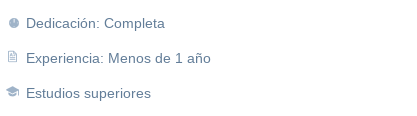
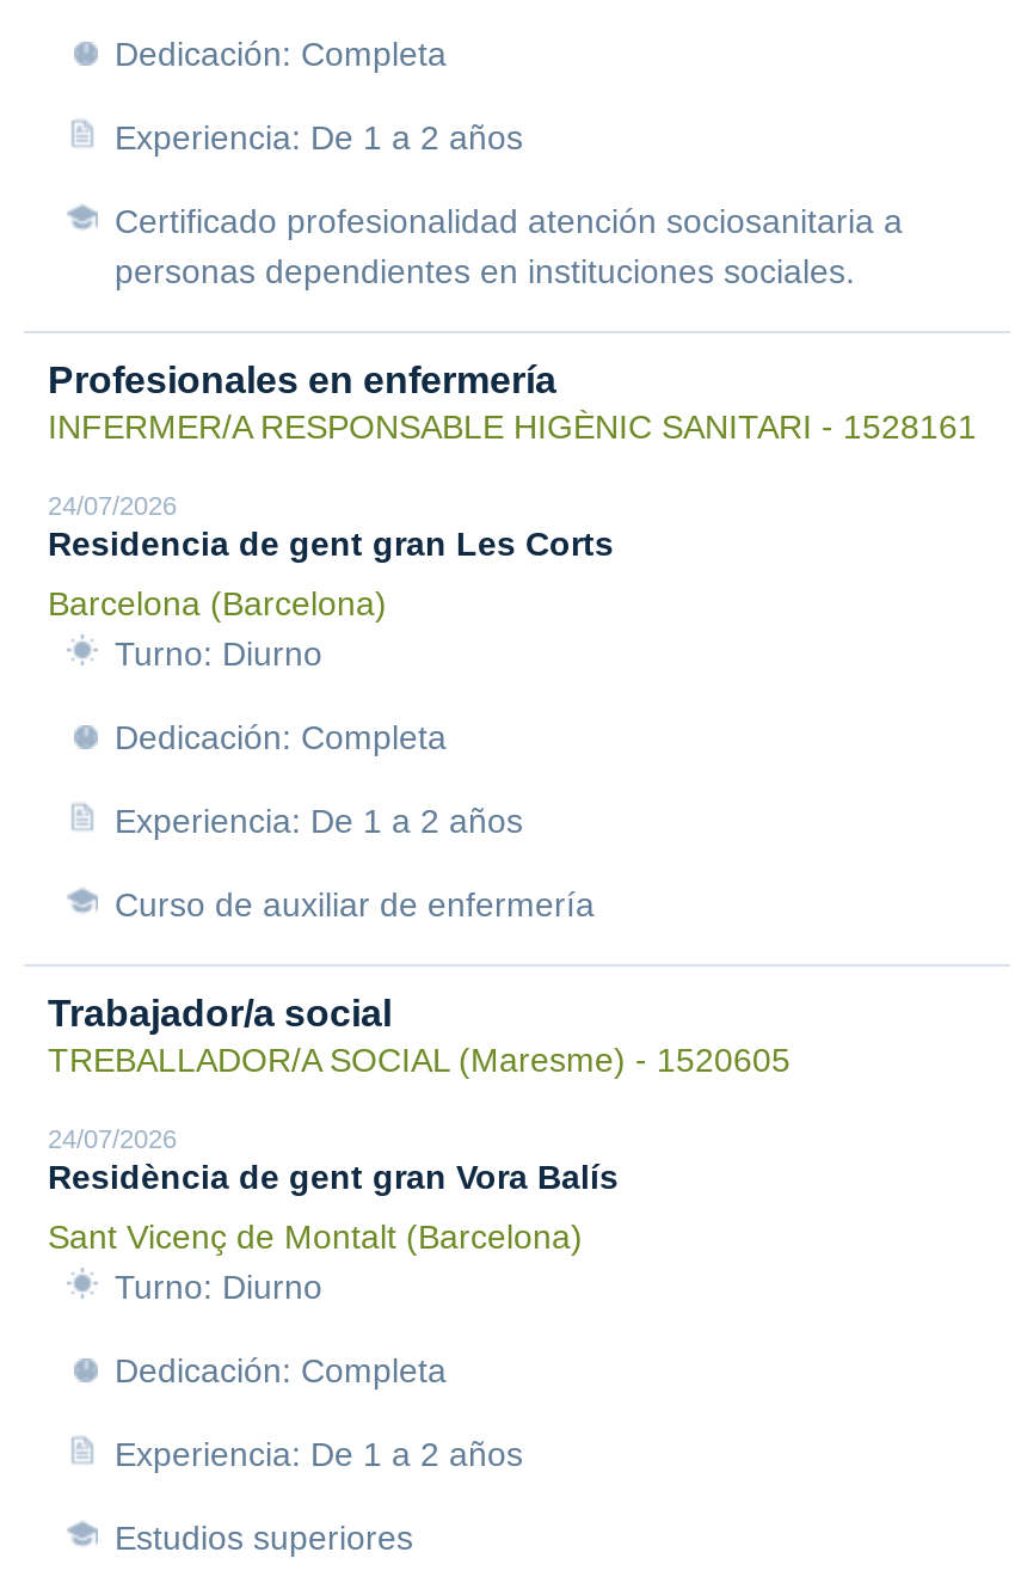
- Experiencia: Menos de 1 año
+ Experiencia: De 1 a 2 años
+ Certificado profesionalidad atención sociosanitaria a
+ personas dependientes en instituciones sociales.
+ Profesionales en enfermería
+ INFERMER/A RESPONSABLE HIGÈNIC SANITARI - 1528161
+ 24/07/2026
+ Residencia de gent gran Les Corts
+ Barcelona (Barcelona)
+ Turno: Diurno
+ Dedicación: Completa
+ Experiencia: De 1 a 2 años
+ Curso de auxiliar de enfermería
+ Trabajador/a social
+ TREBALLADOR/A SOCIAL (Maresme) - 1520605
+ 24/07/2026
+ Residència de gent gran Vora Balís
+ Sant Vicenç de Montalt (Barcelona)
+ Turno: Diurno
+ Dedicación: Completa
+ Experiencia: De 1 a 2 años
